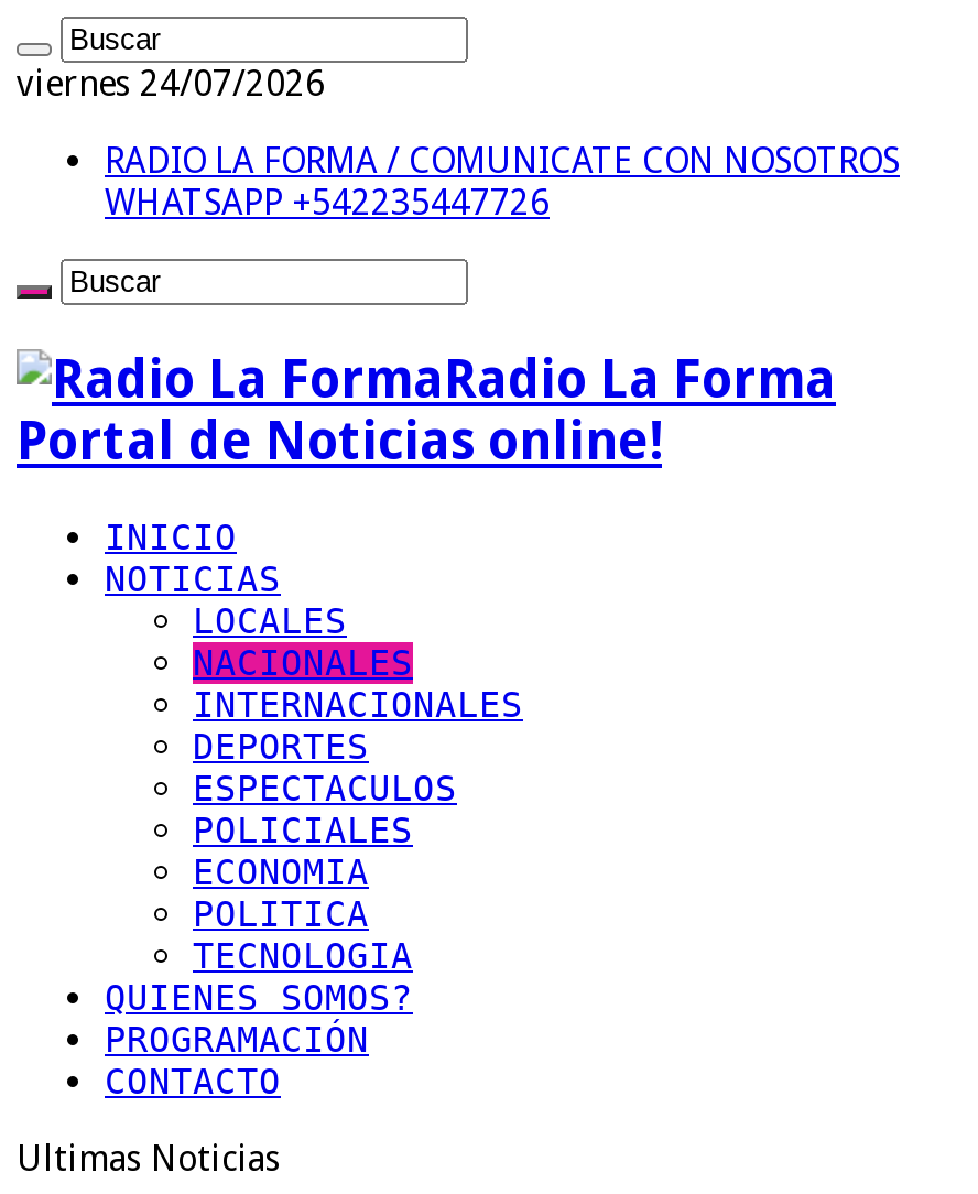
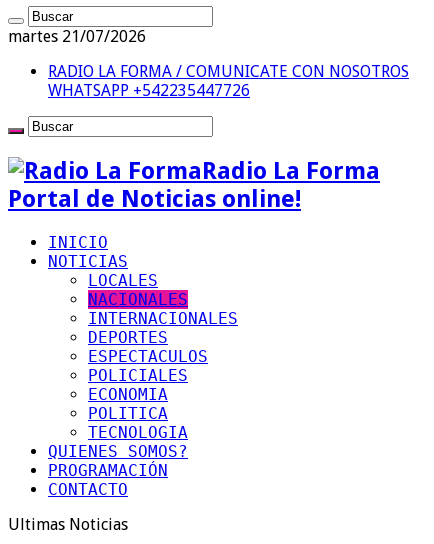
- viernes 24/07/2026
+ martes 21/07/2026
